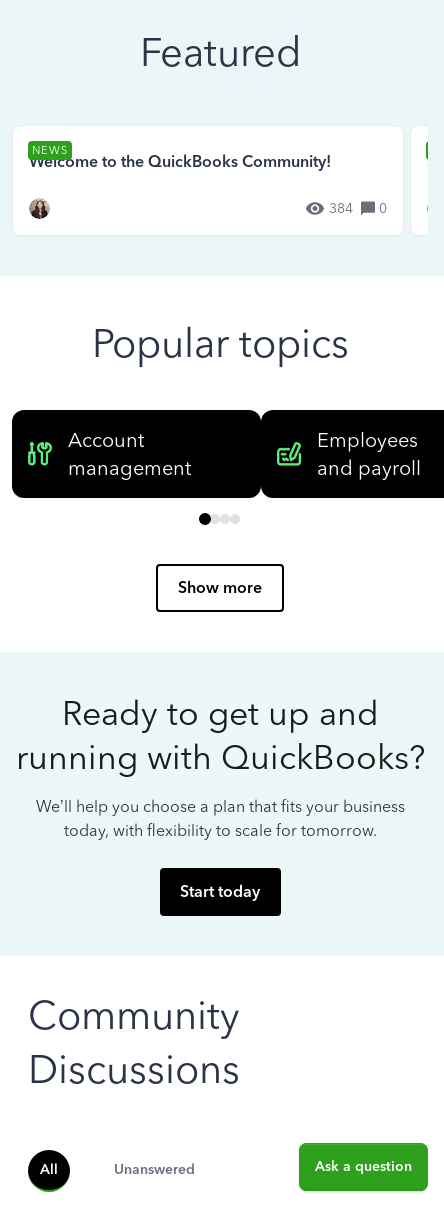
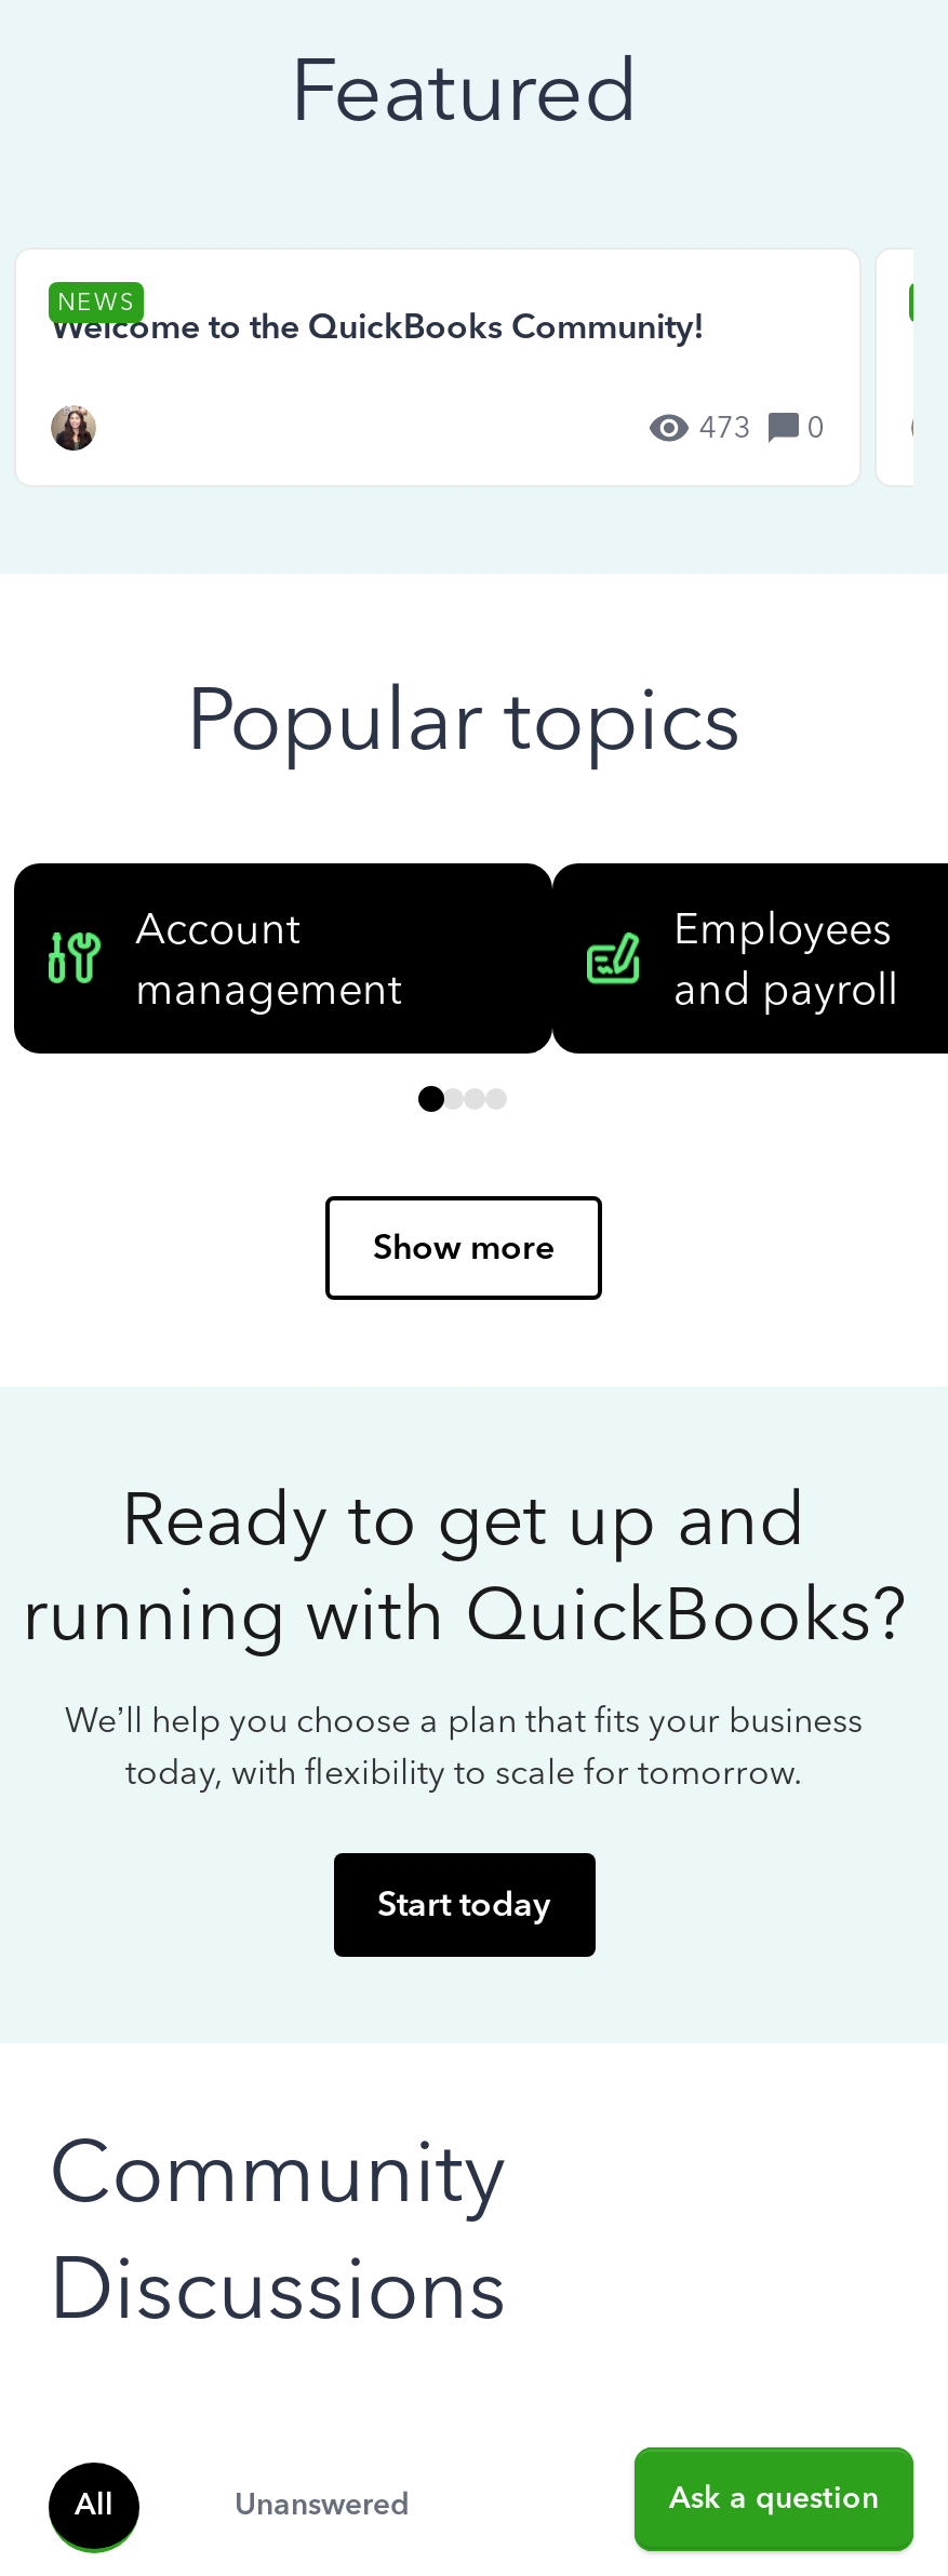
- 384 0
+ 473 0
